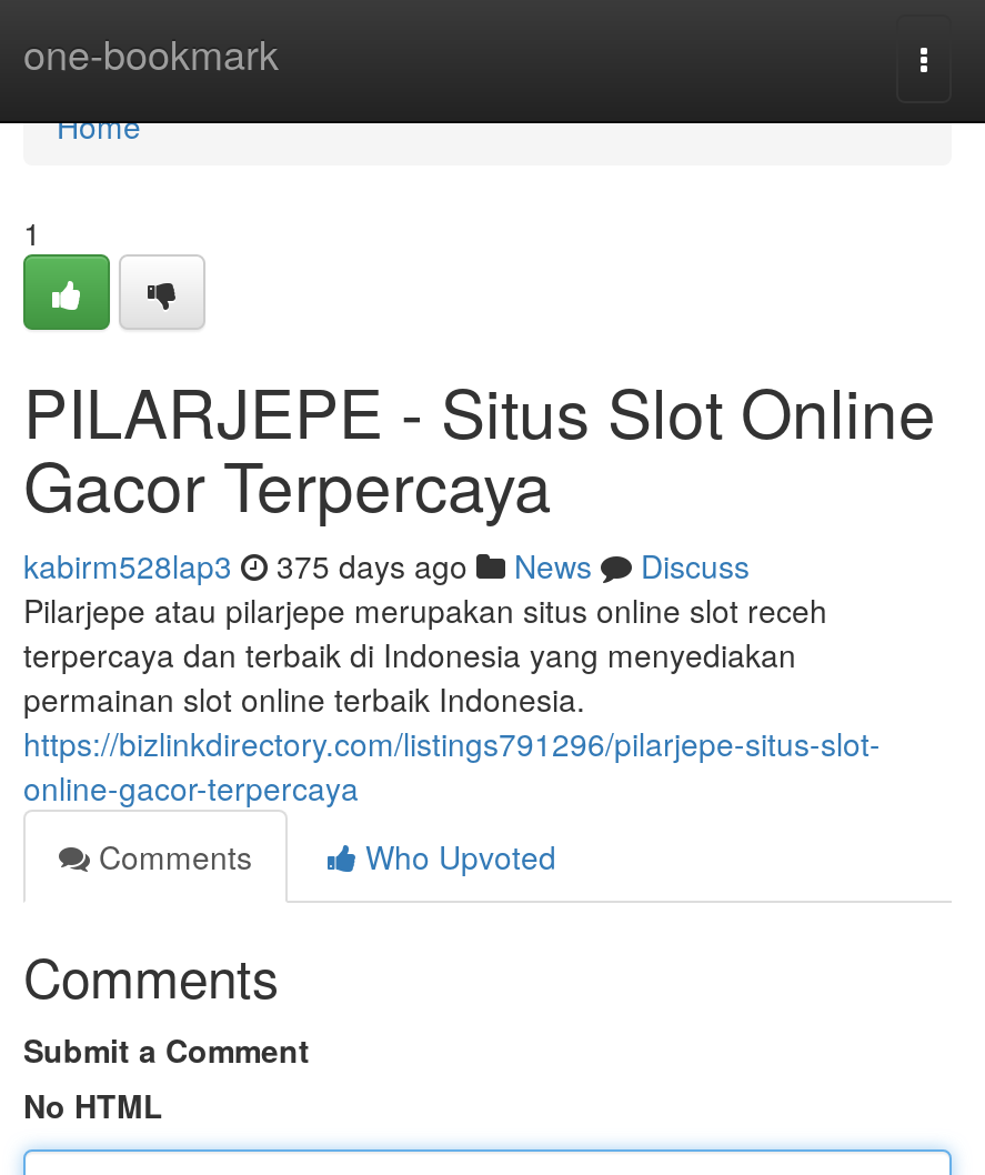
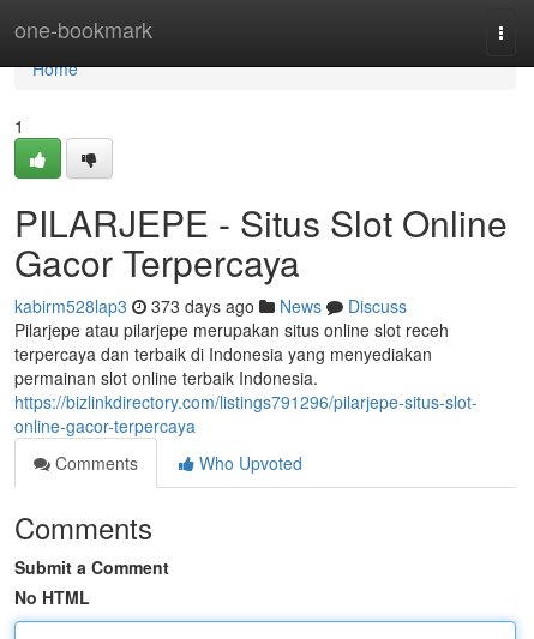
- kabirm528lap3 375 days ago News Discuss
+ kabirm528lap3 373 days ago News Discuss
